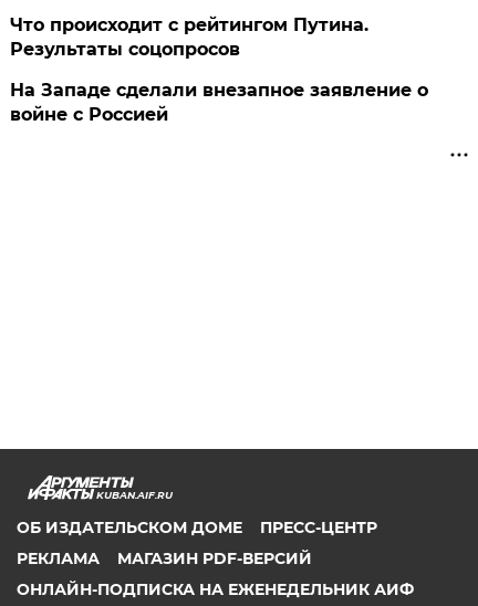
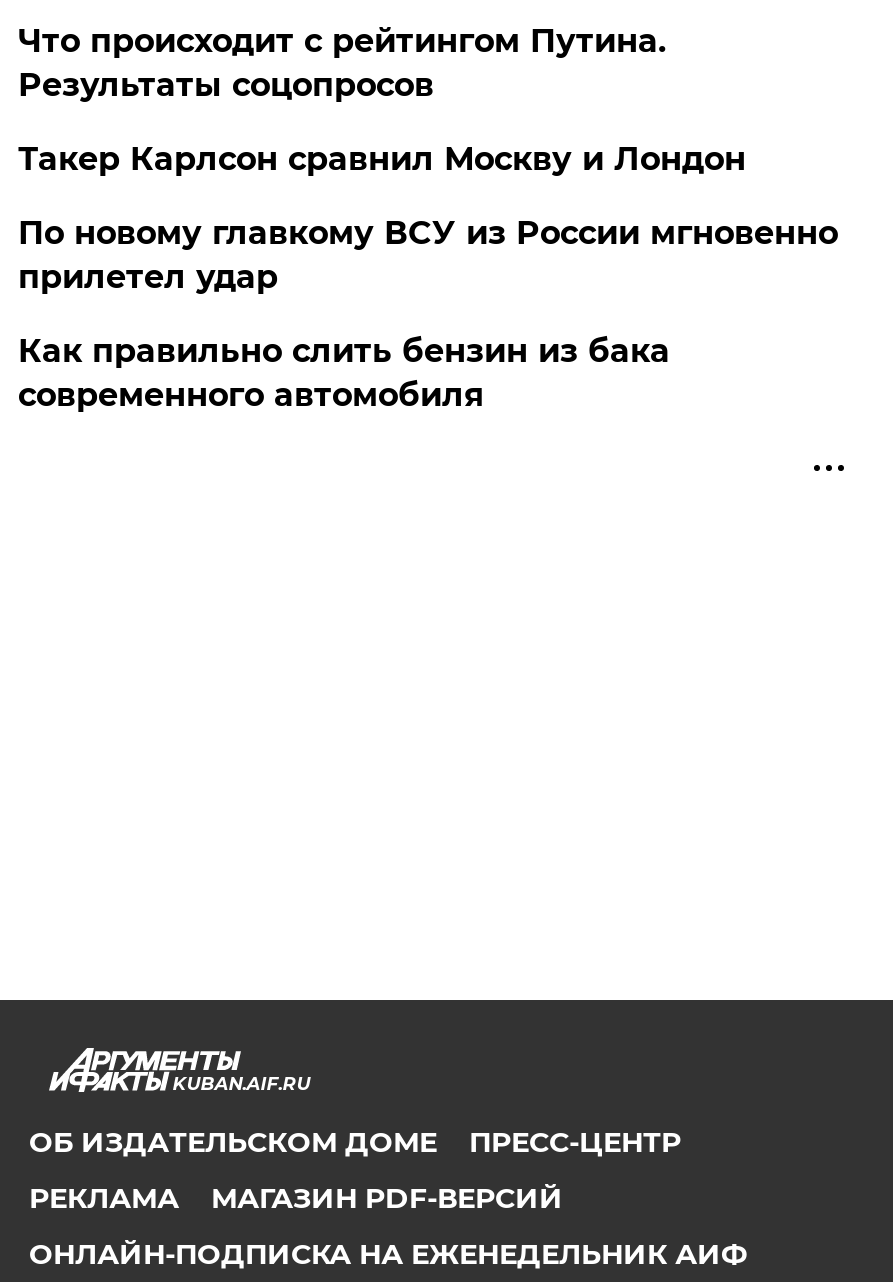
- На Западе сделали внезапное заявление о
- войне с Россией
+ Такер Карлсон сравнил Москву и Лондон
+ По новому главкому ВСУ из России мгновенно
+ прилетел удар
+ Как правильно слить бензин из бака
+ современного автомобиля
